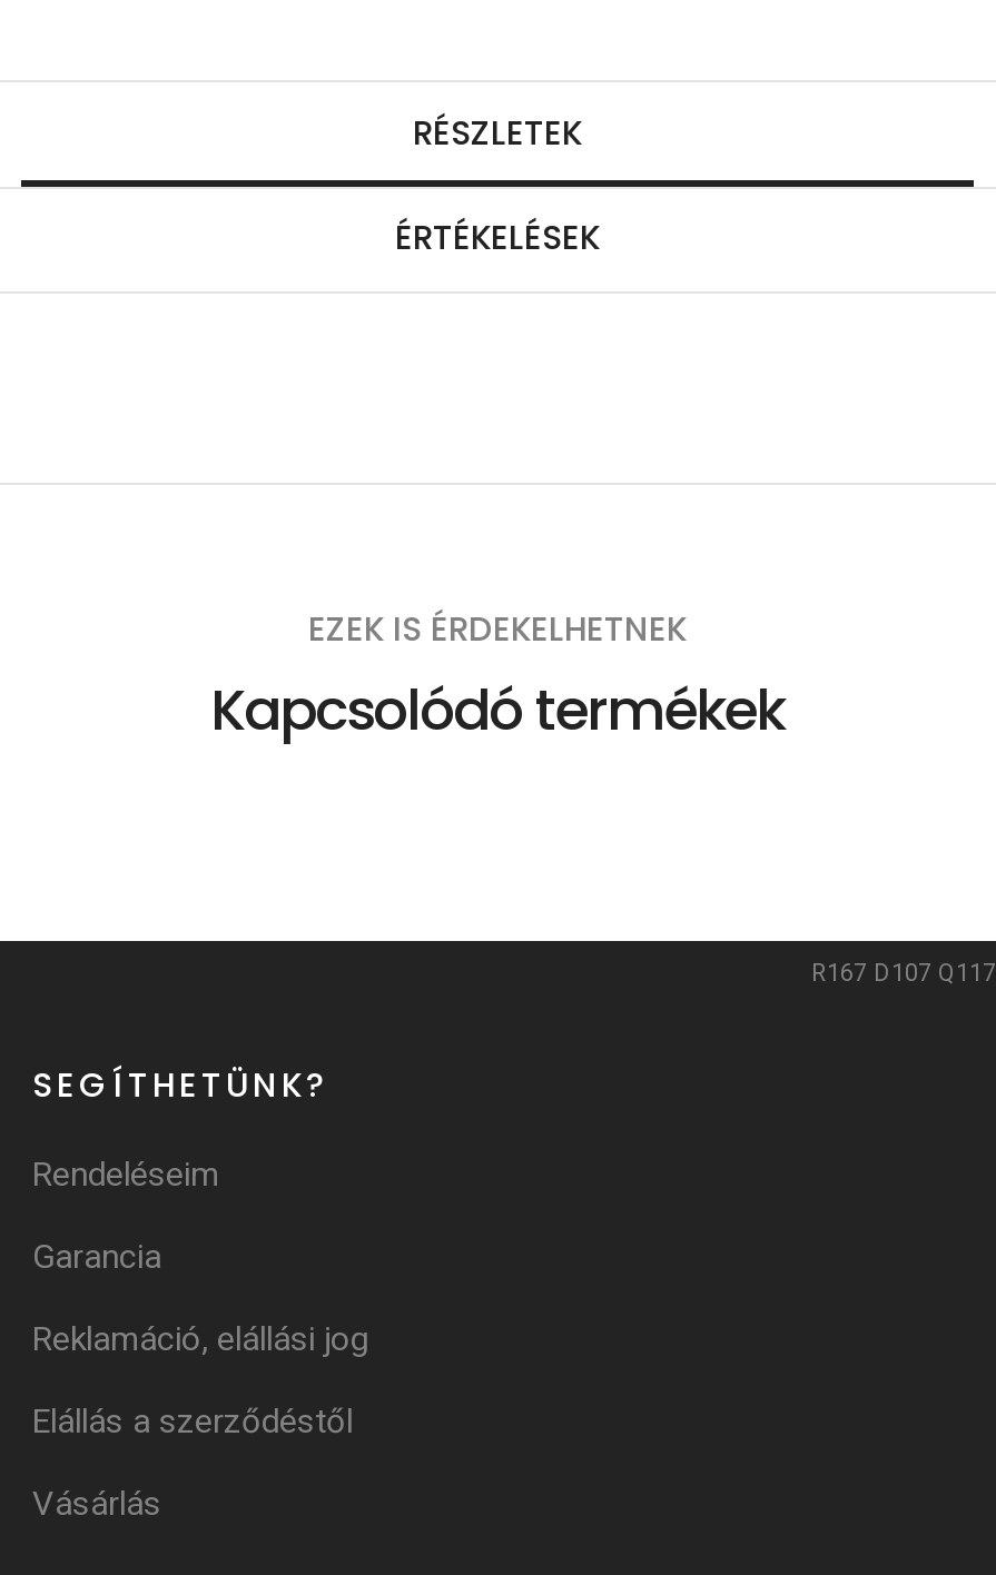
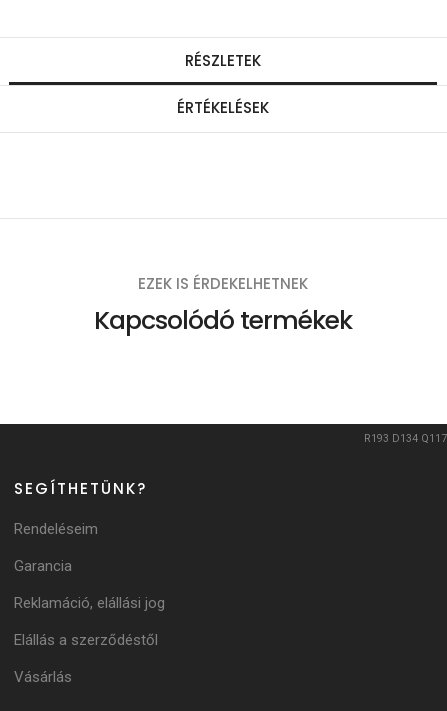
- R167 D107 Q117
+ R193 D134 Q117
